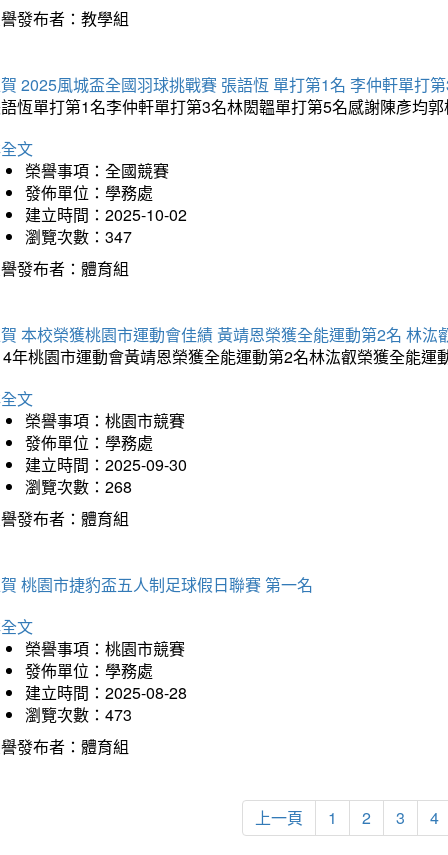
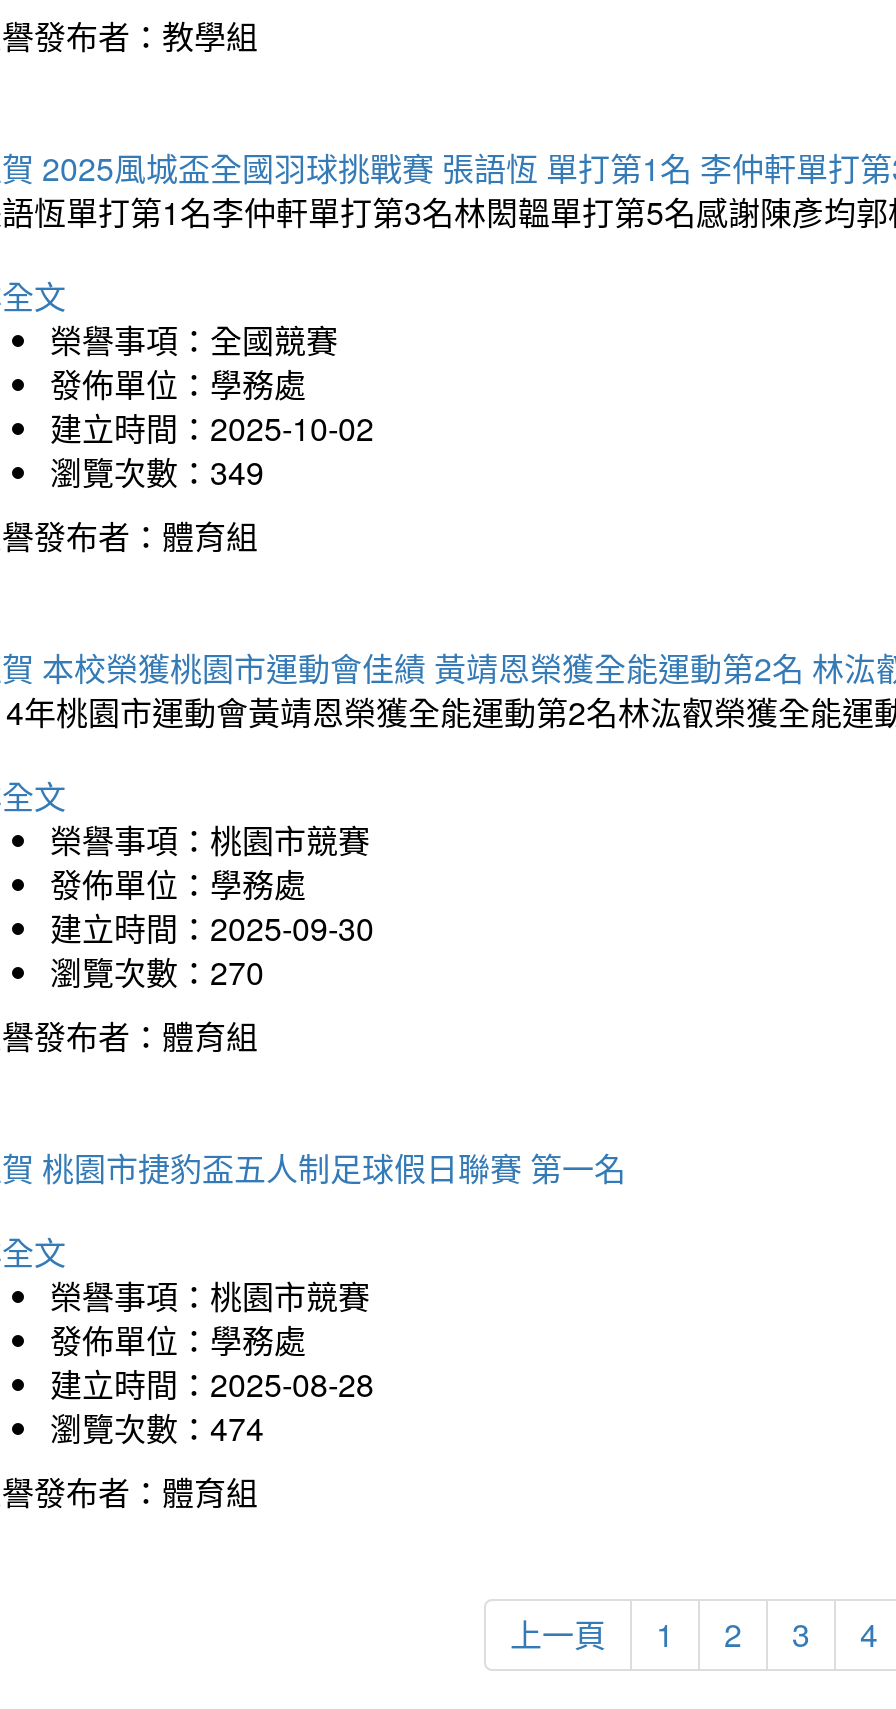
- 瀏覽次數：347
+ 瀏覽次數：349

- 瀏覽次數：268
+ 瀏覽次數：270

- 瀏覽次數：473
+ 瀏覽次數：474
